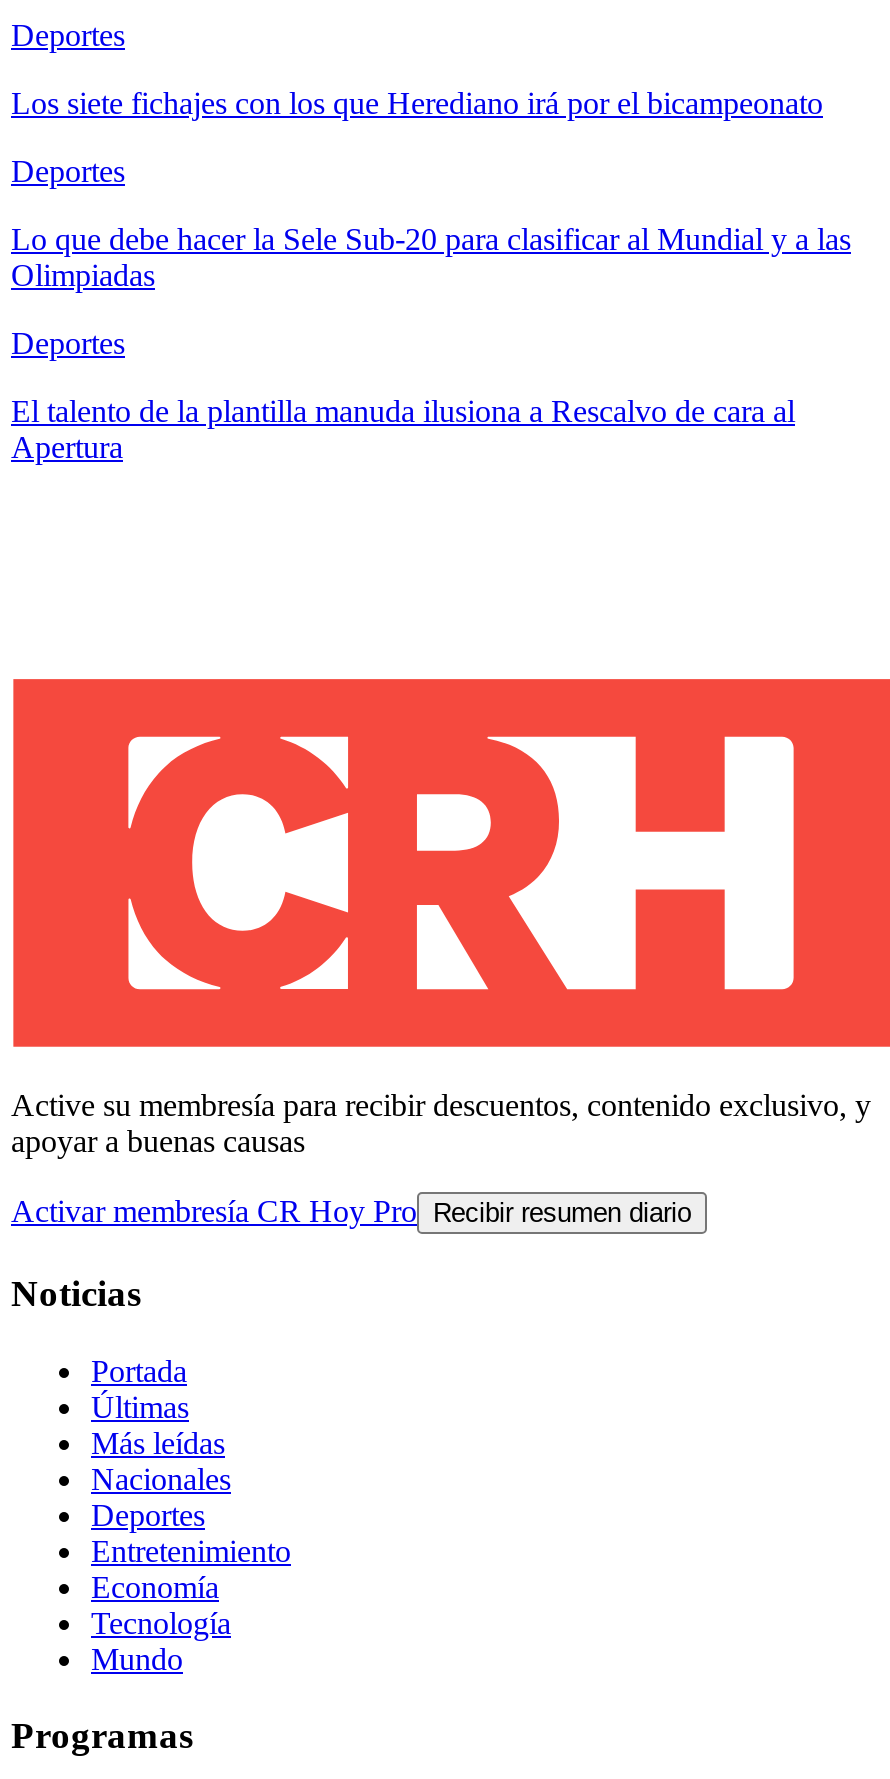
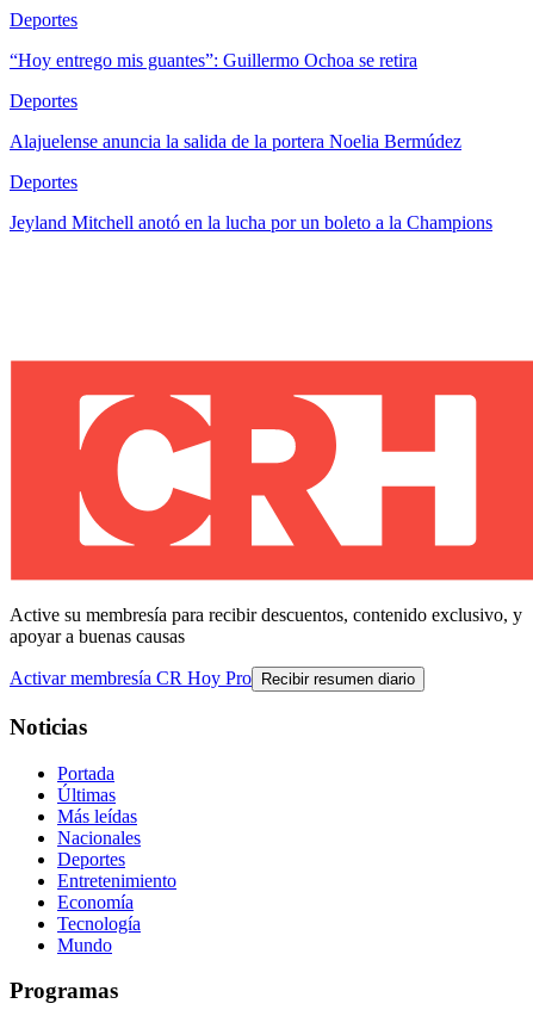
- Los siete fichajes con los que Herediano irá por el bicampeonato
+ “Hoy entrego mis guantes”: Guillermo Ochoa se retira

- Lo que debe hacer la Sele Sub-20 para clasificar al Mundial y a las
- Olimpiadas
+ Alajuelense anuncia la salida de la portera Noelia Bermúdez

- El talento de la plantilla manuda ilusiona a Rescalvo de cara al
- Apertura
+ Jeyland Mitchell anotó en la lucha por un boleto a la Champions
